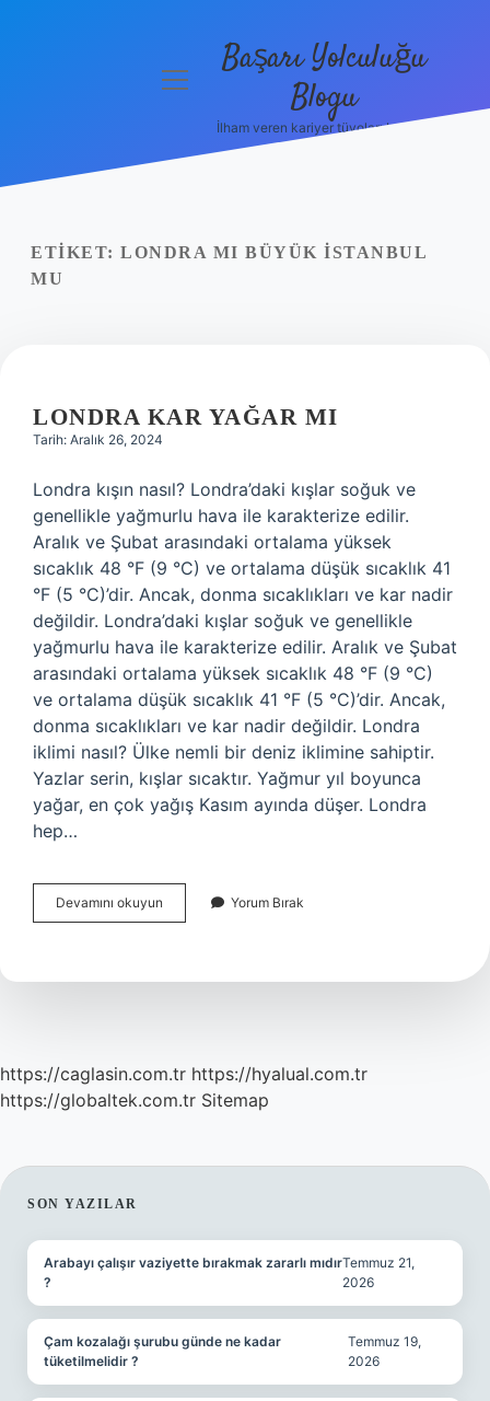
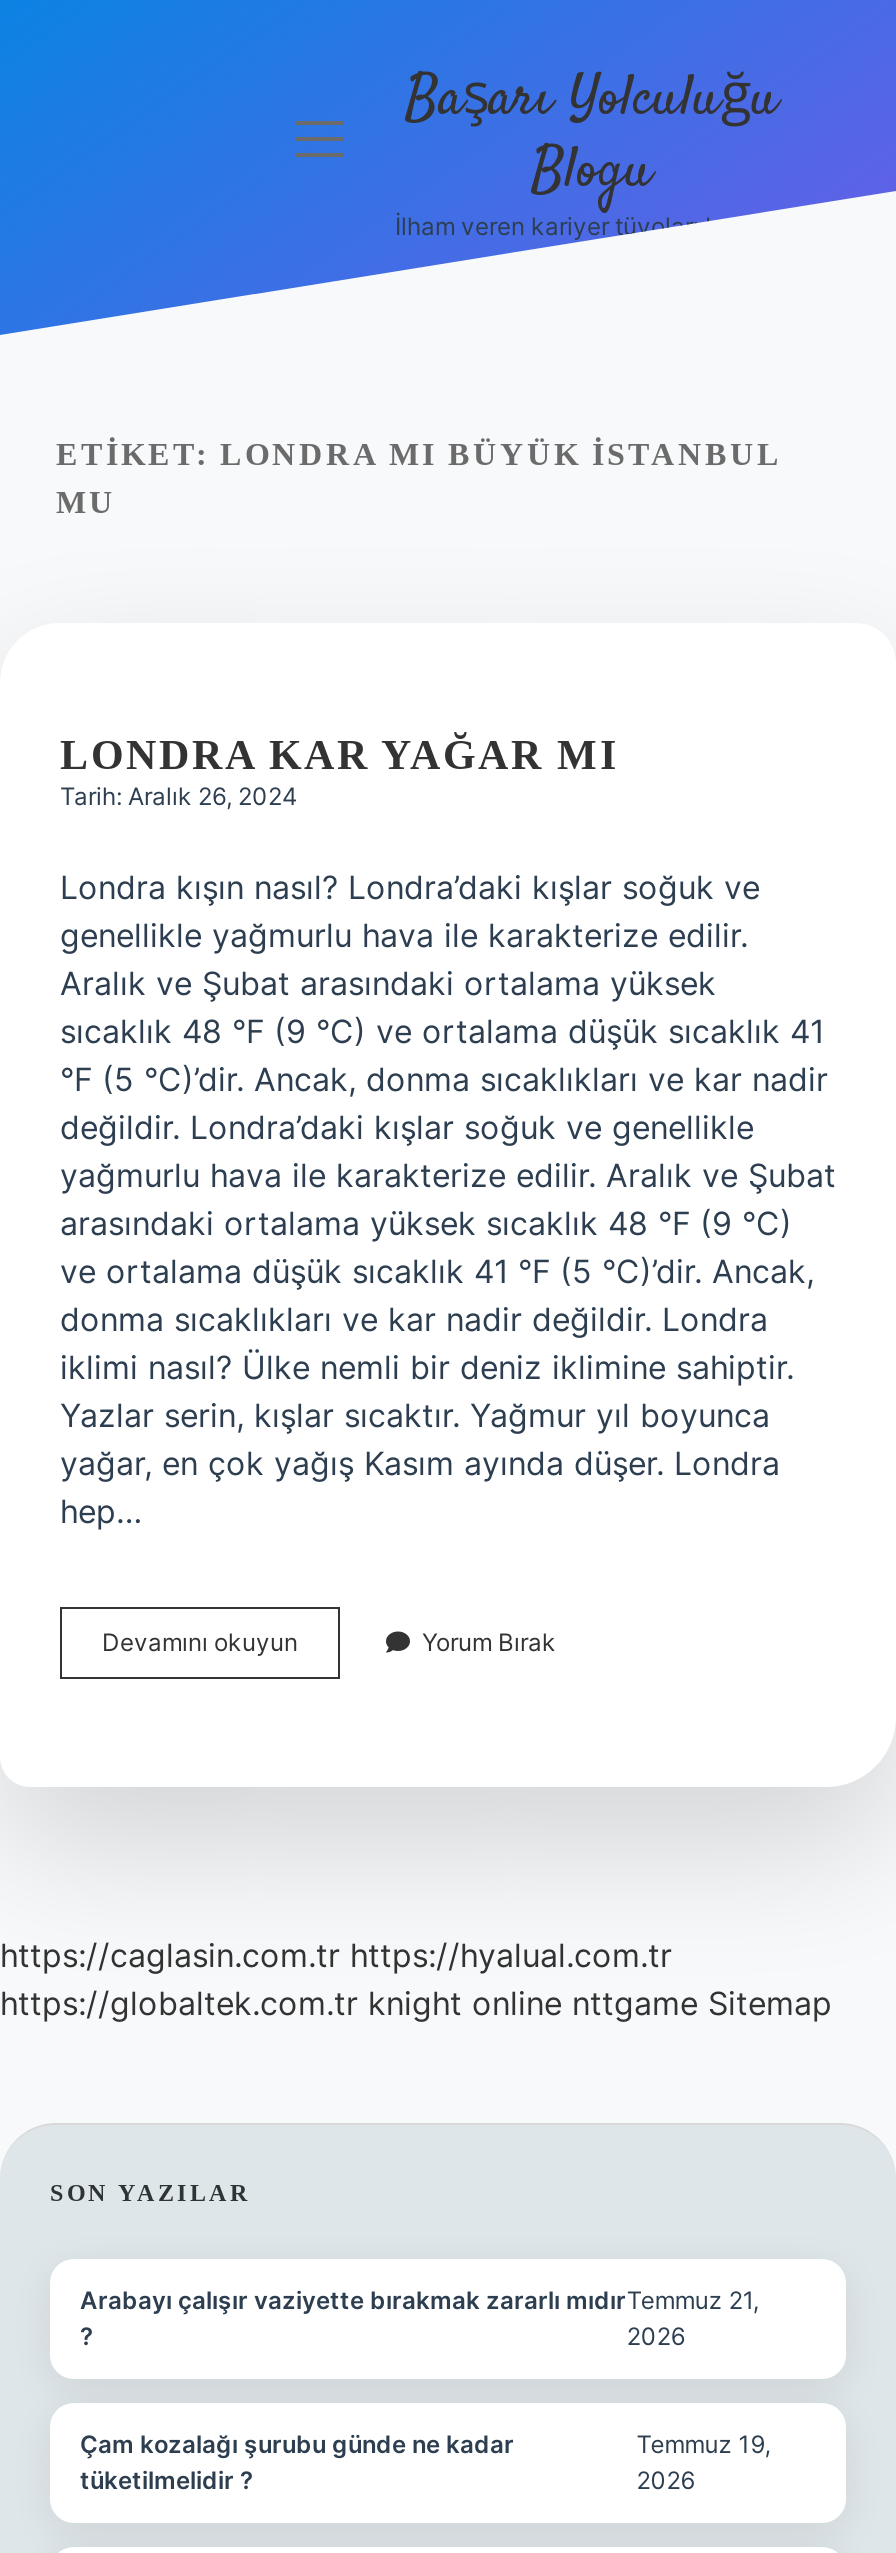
- https://globaltek.com.tr Sitemap
+ https://globaltek.com.tr knight online nttgame Sitemap
